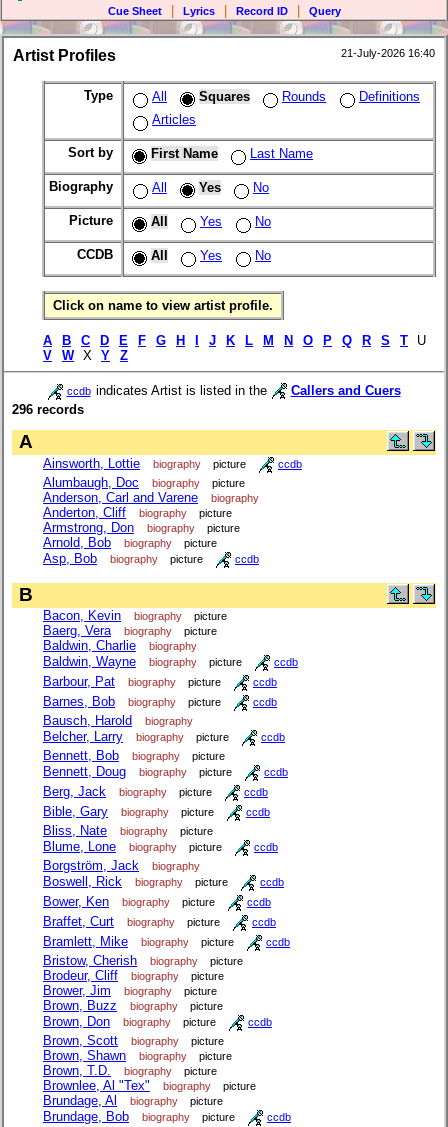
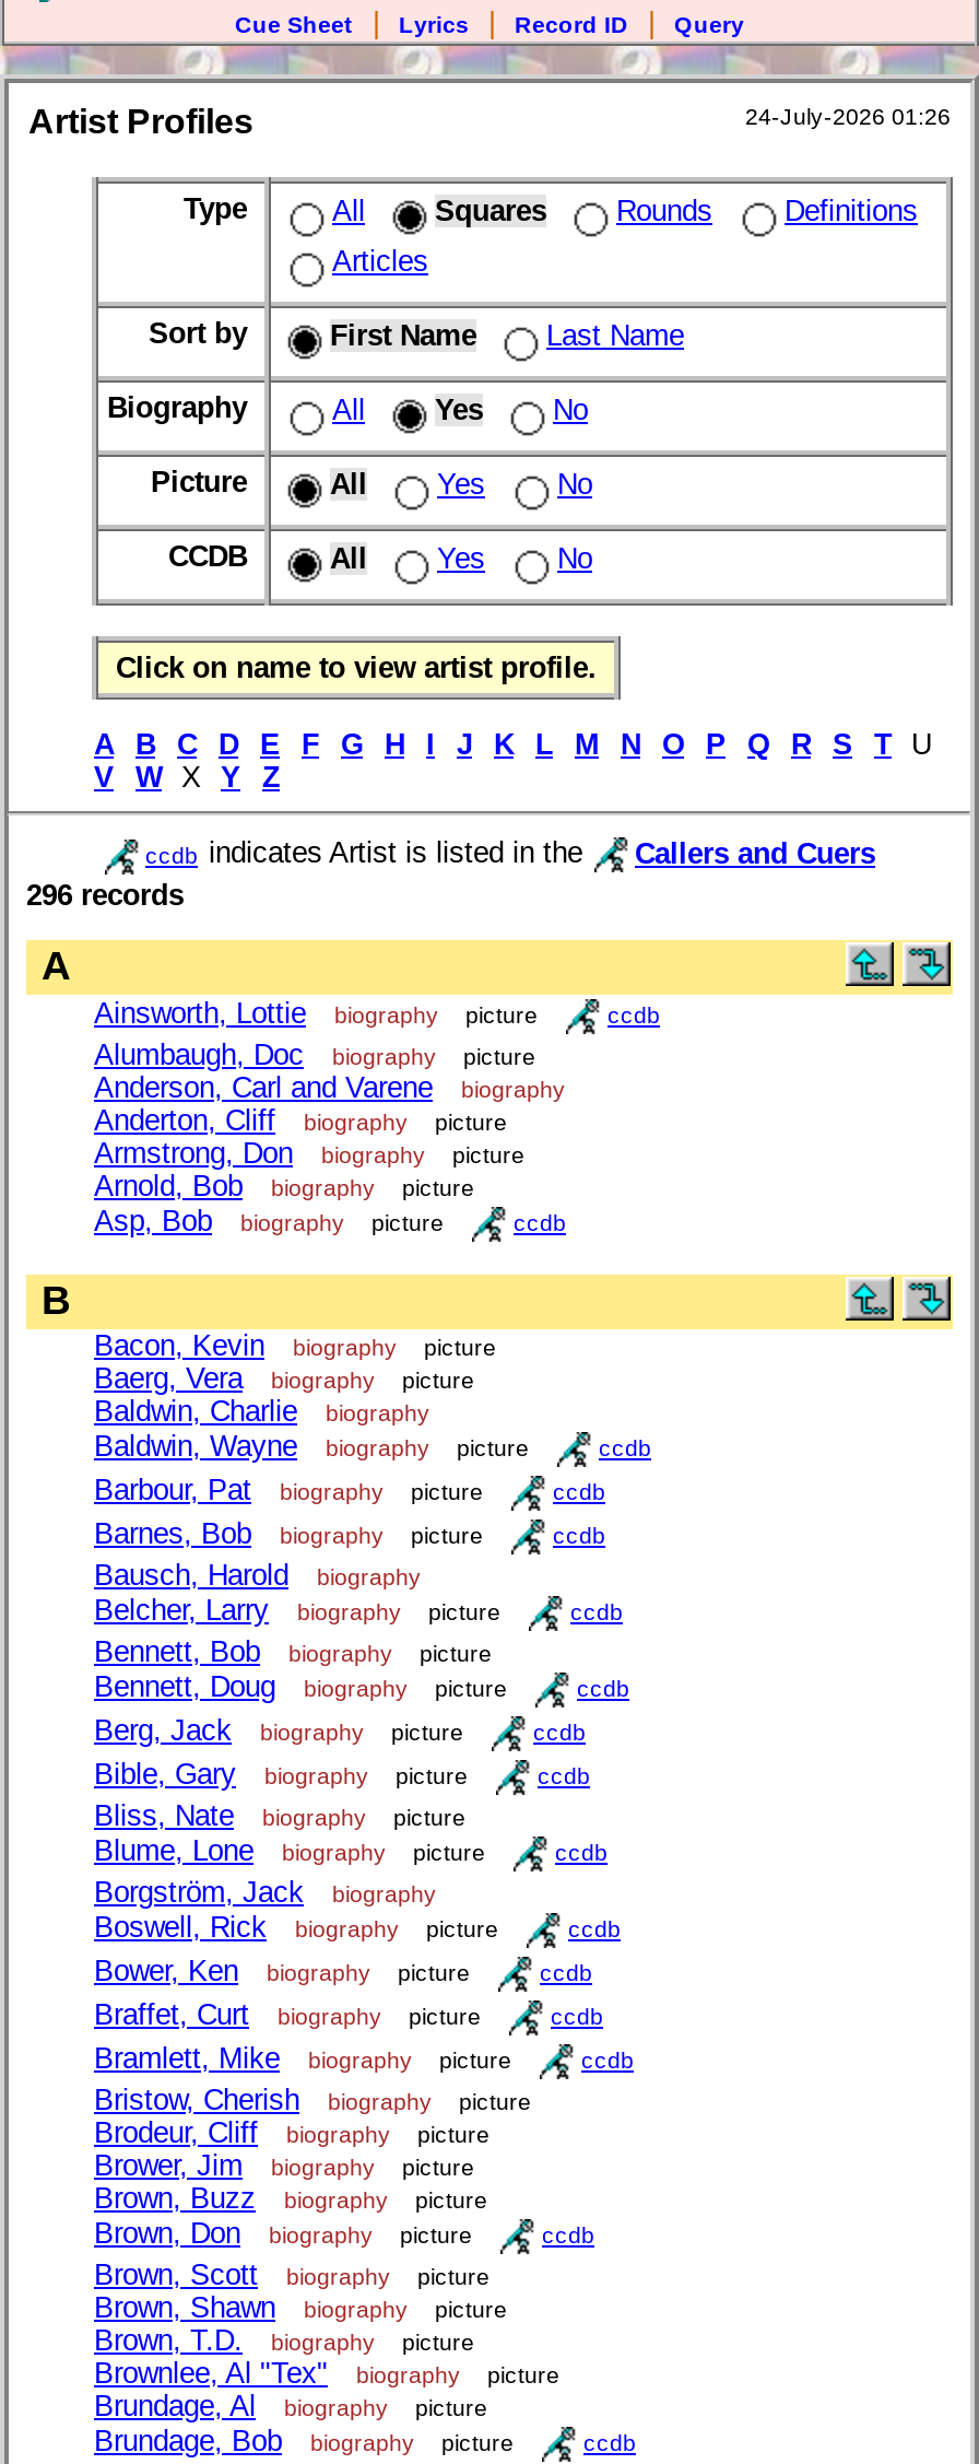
- 21-July-2026 16:40
+ 24-July-2026 01:26
